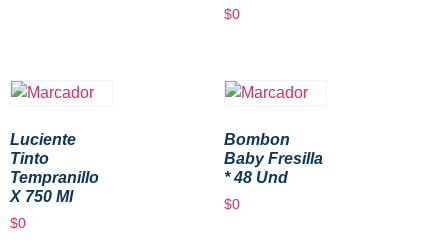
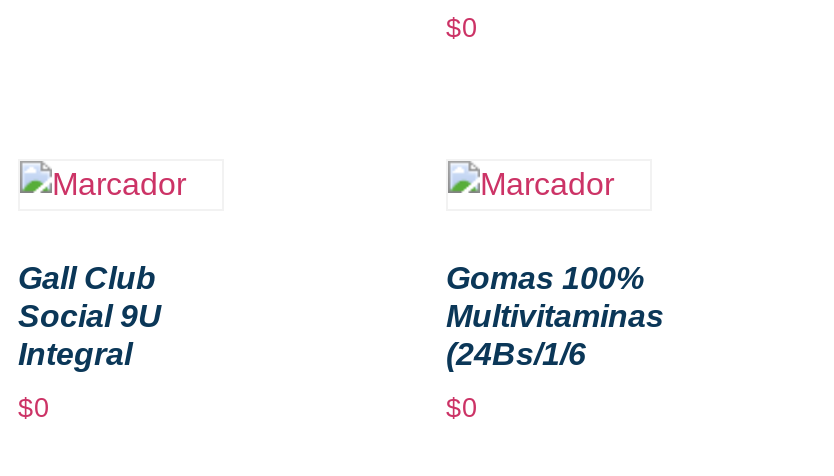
- Luciente
- Tinto
- Tempranillo
- X 750 Ml
+ Gall Club
+ Social 9U
+ Integral

- Bombon
- Baby Fresilla
- * 48 Und
+ Gomas 100%
+ Multivitaminas
+ (24Bs/1/6
